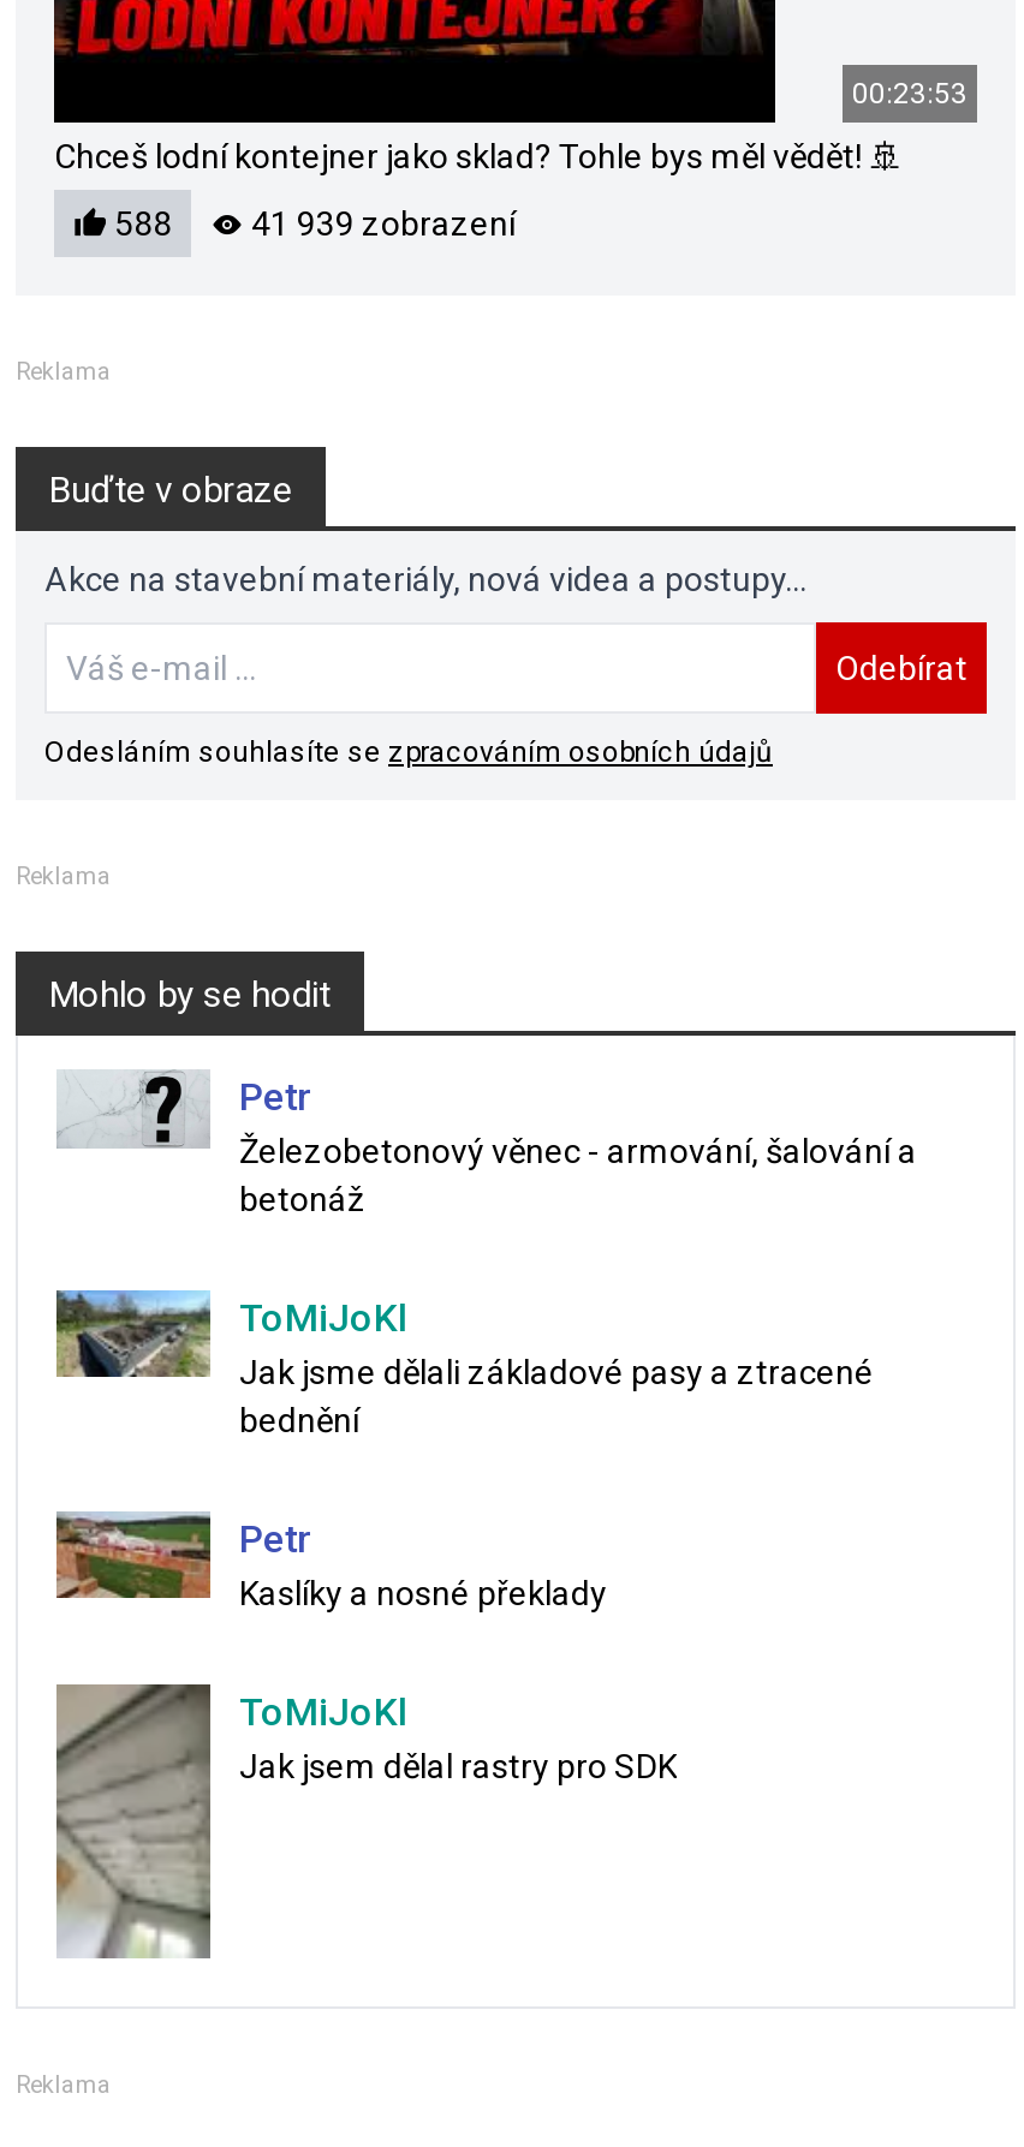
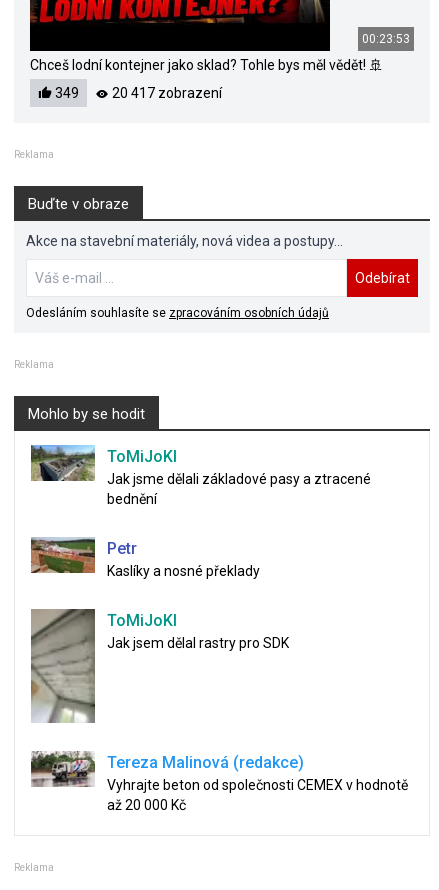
- 588
+ 349

- 41 939 zobrazení
+ 20 417 zobrazení

- [image]
- Petr
- Železobetonový věnec - armování, šalování a
- betonáž

moved up: [image] | ToMiJoKl | Jak jsme dělali základové pasy a ztracené | bednění | Petr | Kaslíky a nosné překlady | ToMiJoKl | Jak jsem dělal rastry pro SDK

moved up: [image]

+ [image]
+ Tereza Malinová (redakce)
+ Vyhrajte beton od společnosti CEMEX v hodnotě
+ až 20 000 Kč
